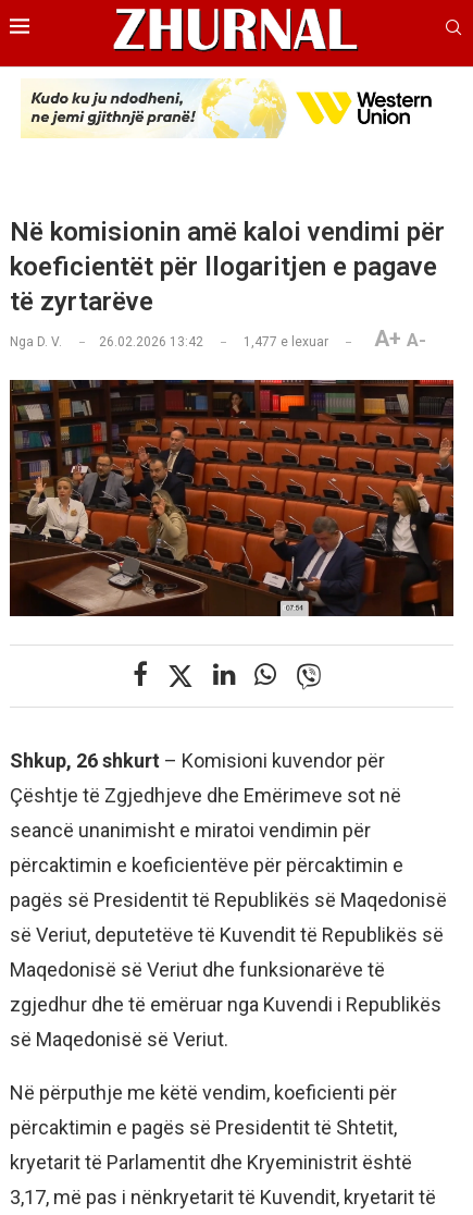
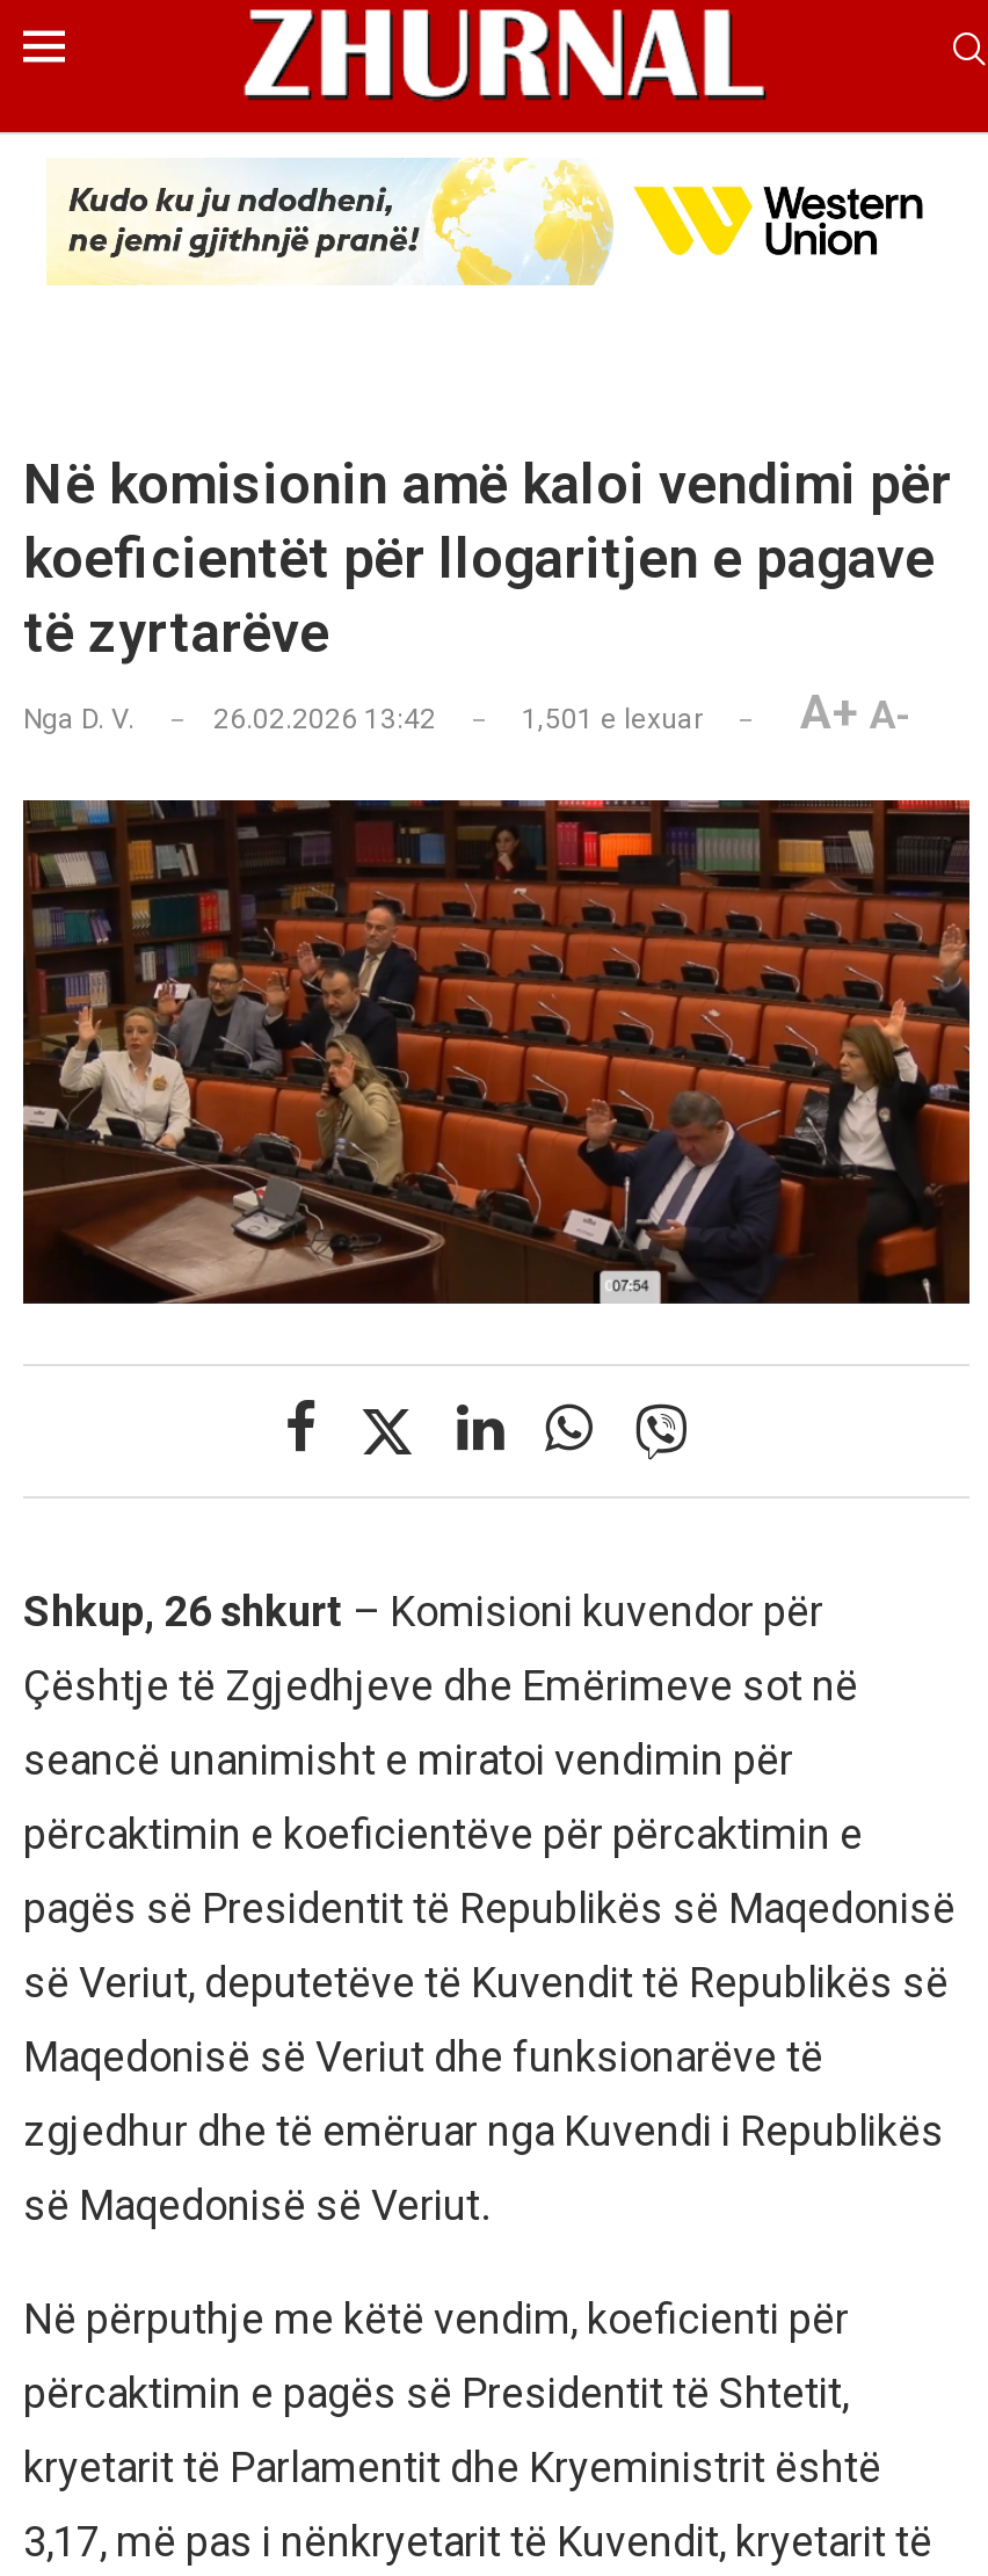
- 1,477 e lexuar
+ 1,501 e lexuar
